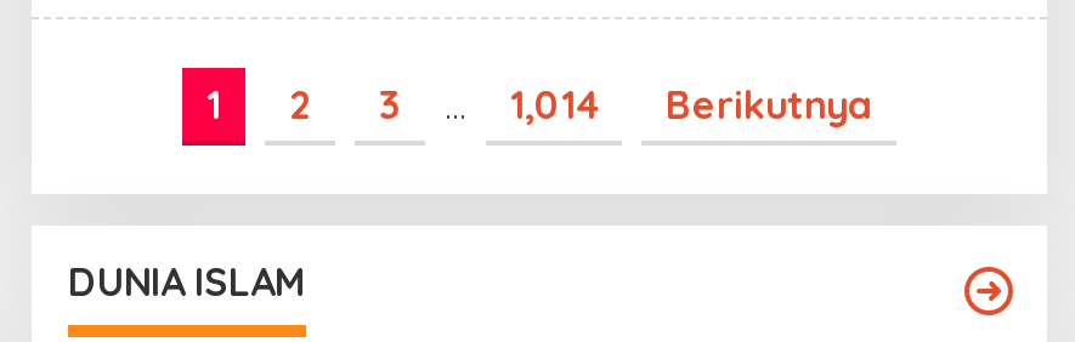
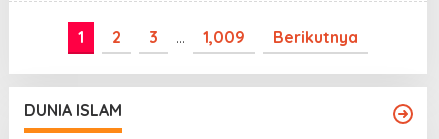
- 1,014
+ 1,009
